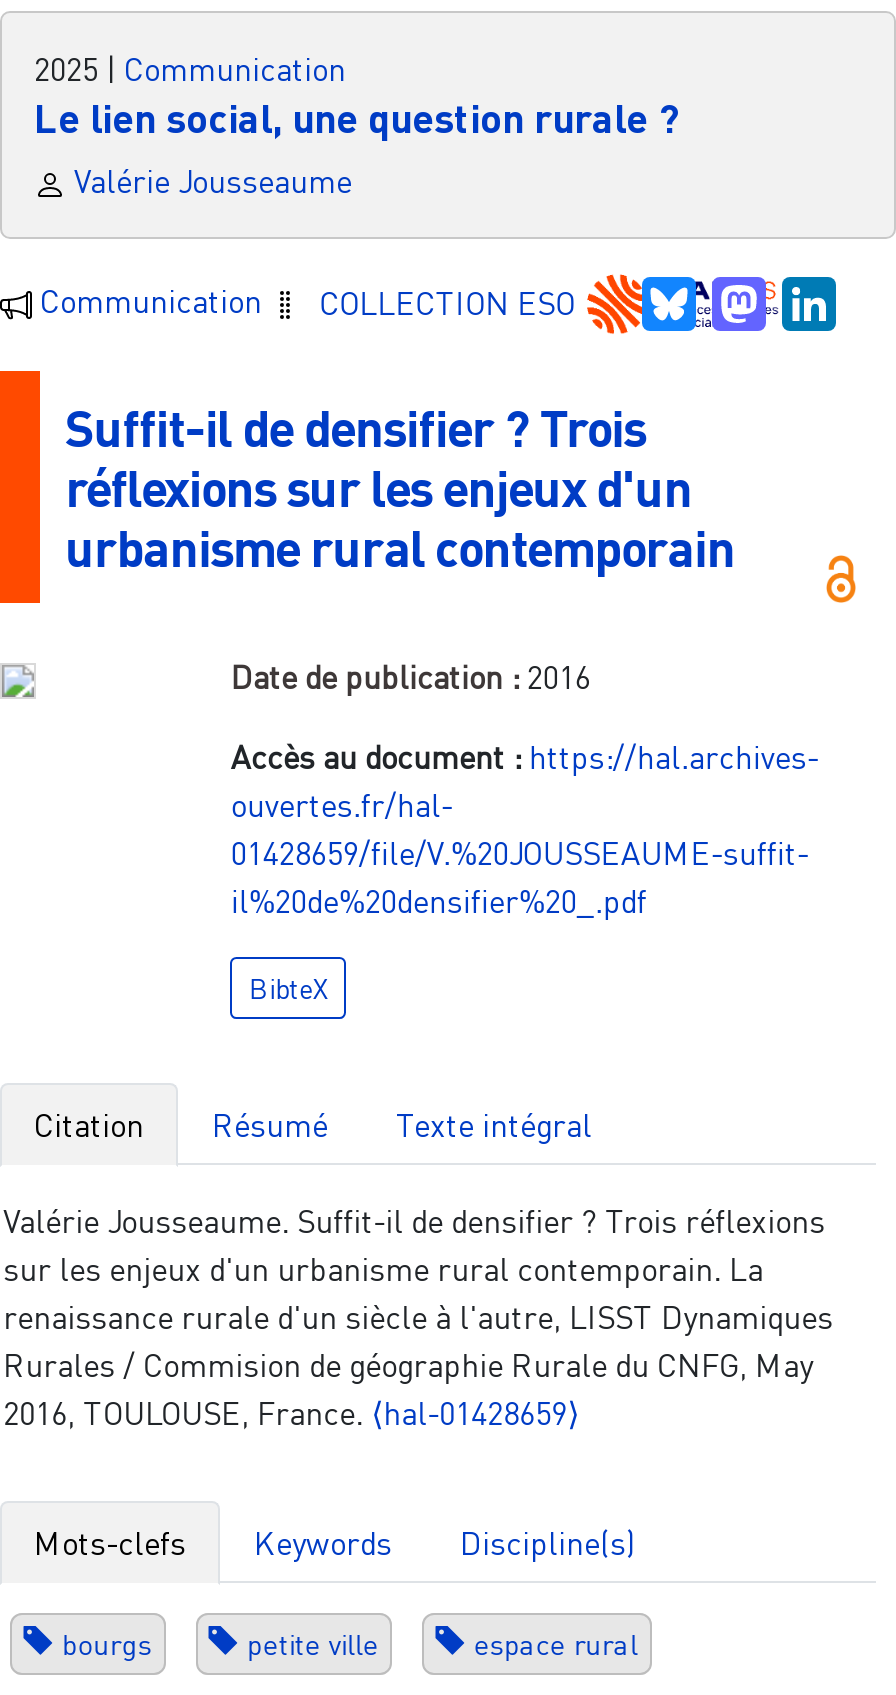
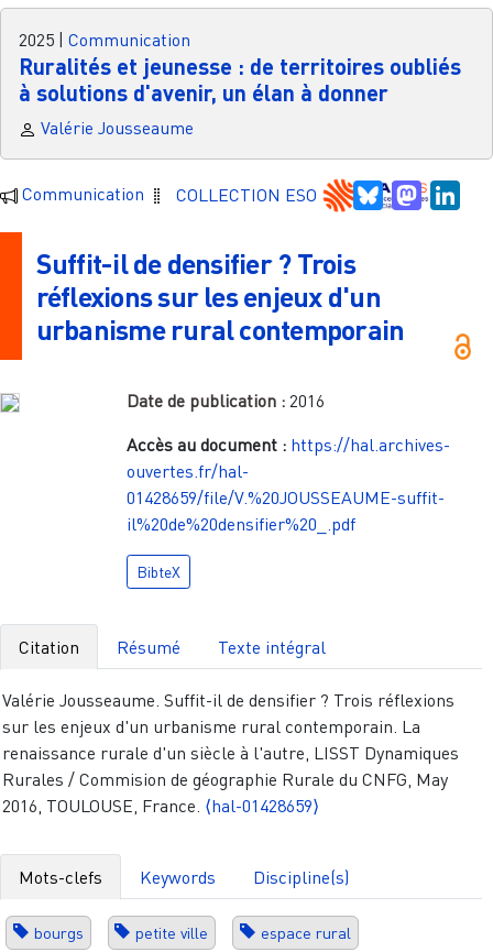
- Le lien social, une question rurale ?
+ Ruralités et jeunesse : de territoires oubliés
+ à solutions d'avenir, un élan à donner
